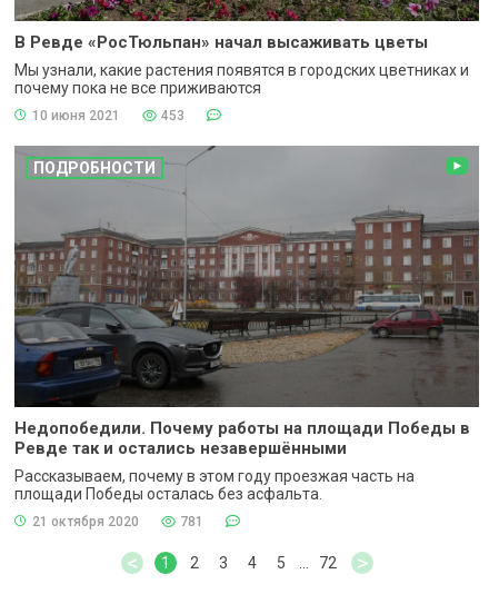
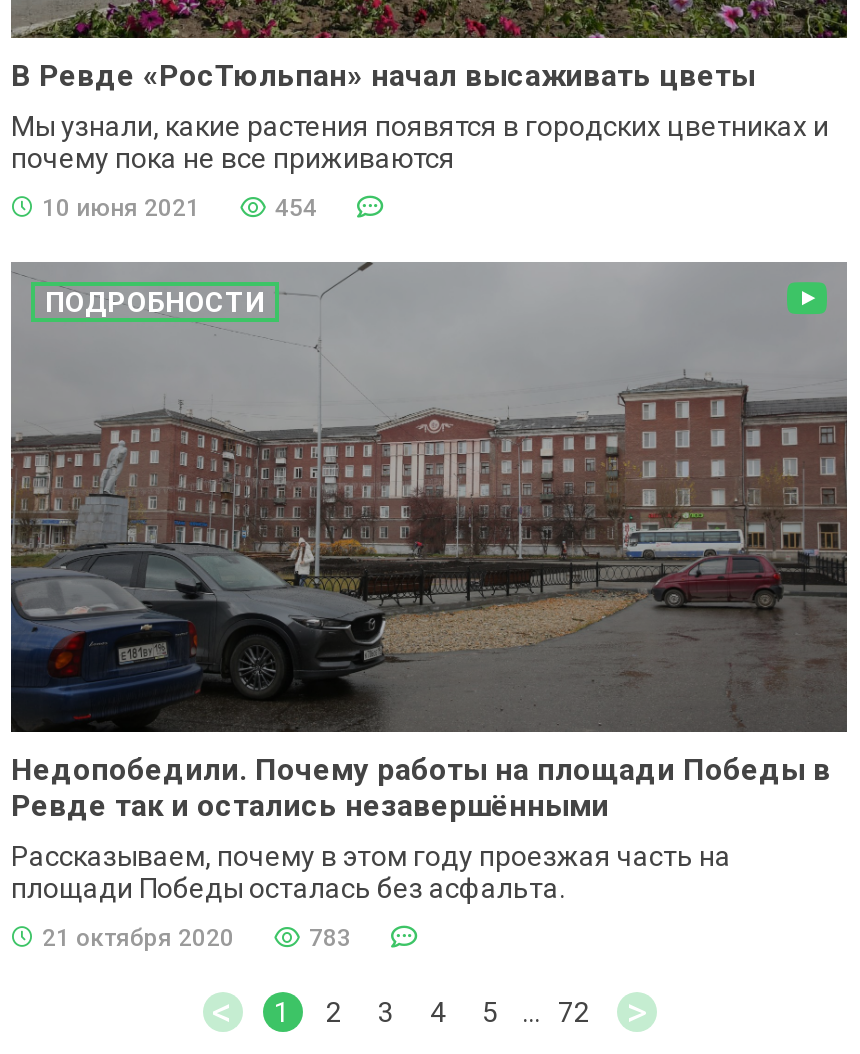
- 453
+ 454

- 781
+ 783
